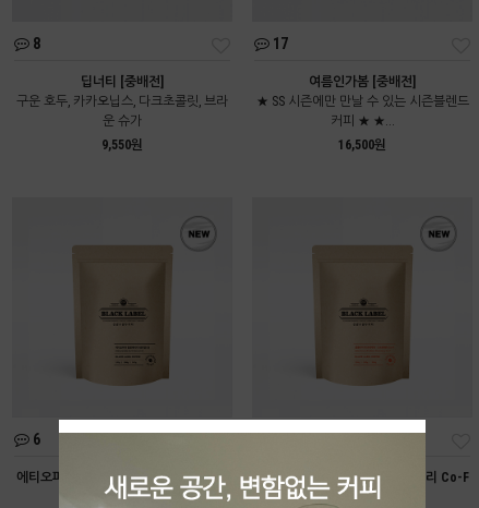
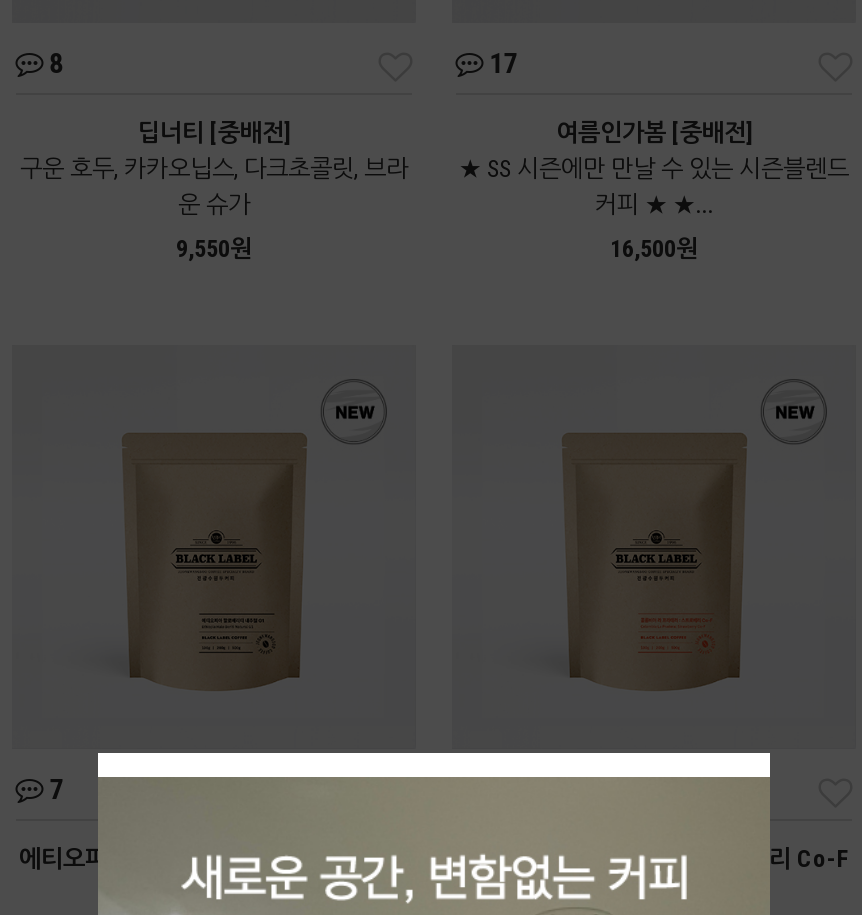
- 6
+ 7
